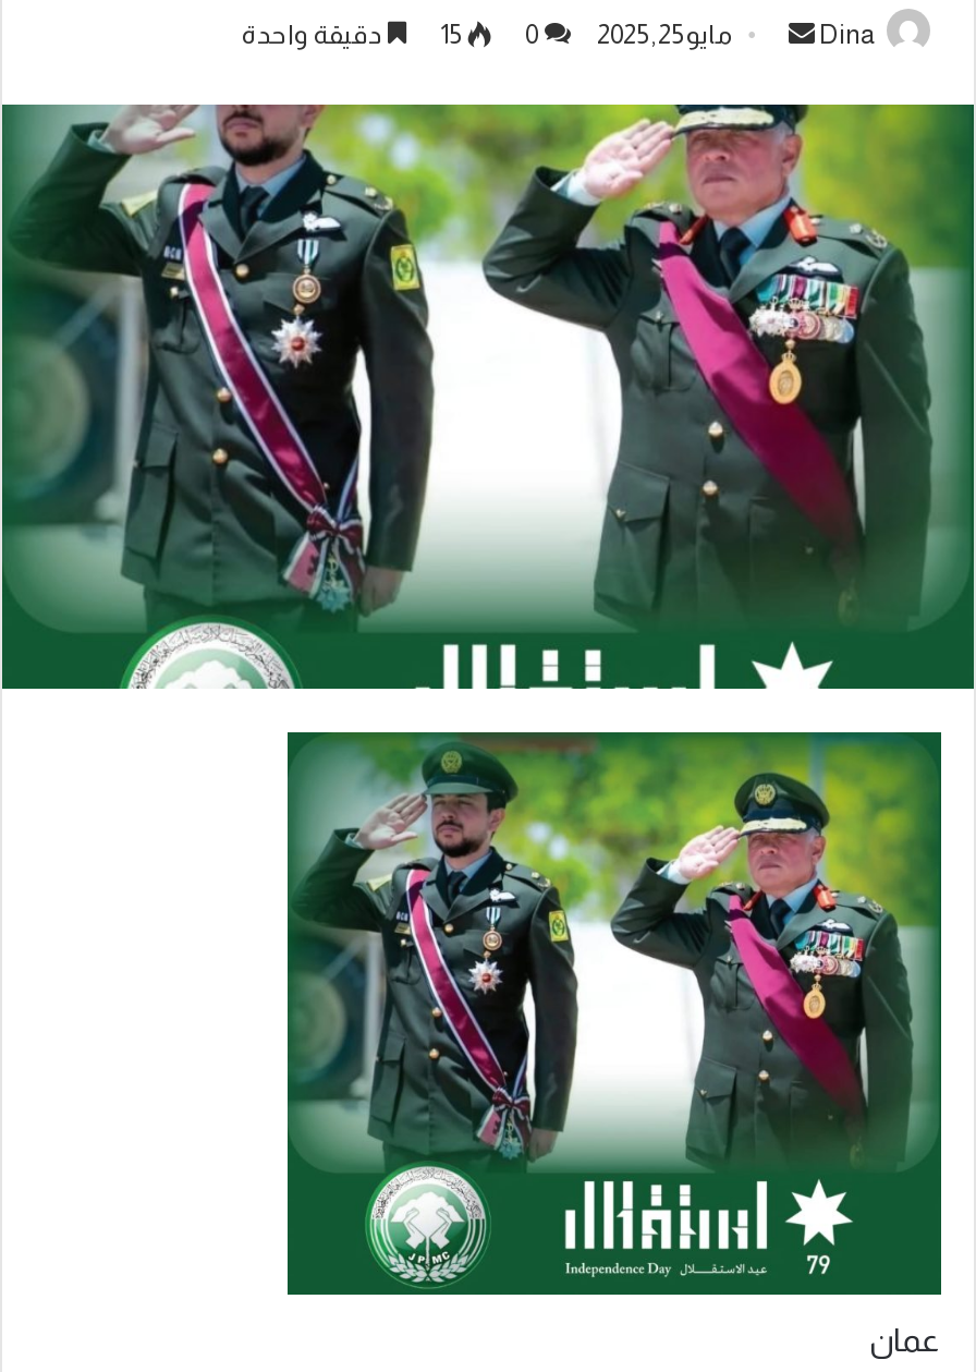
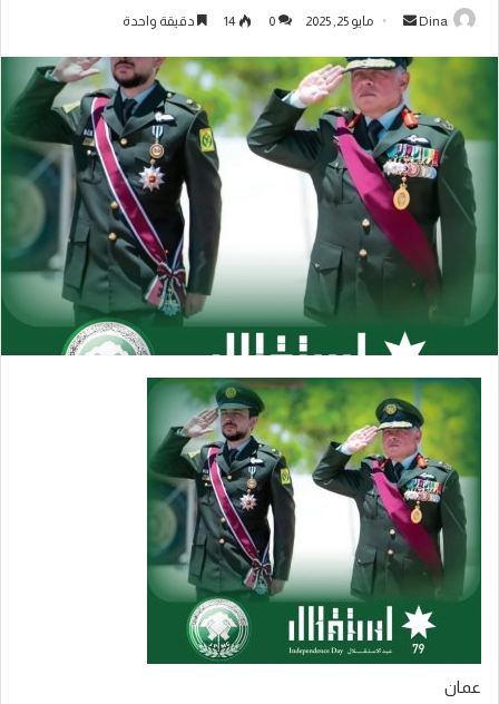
- 15 دقيقة واحدة
+ 14 دقيقة واحدة
